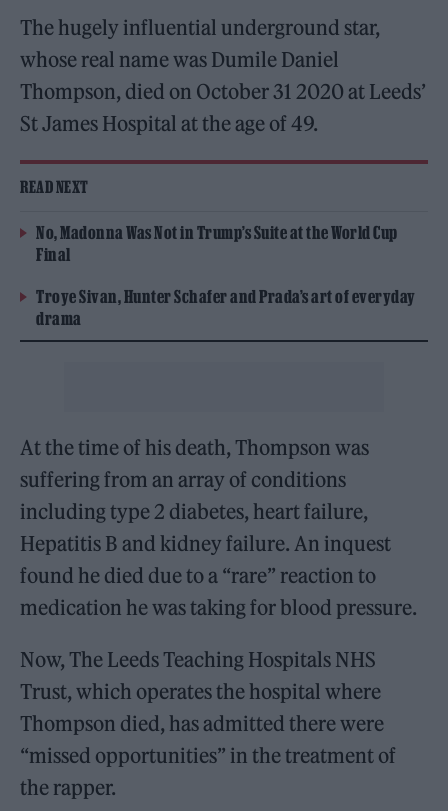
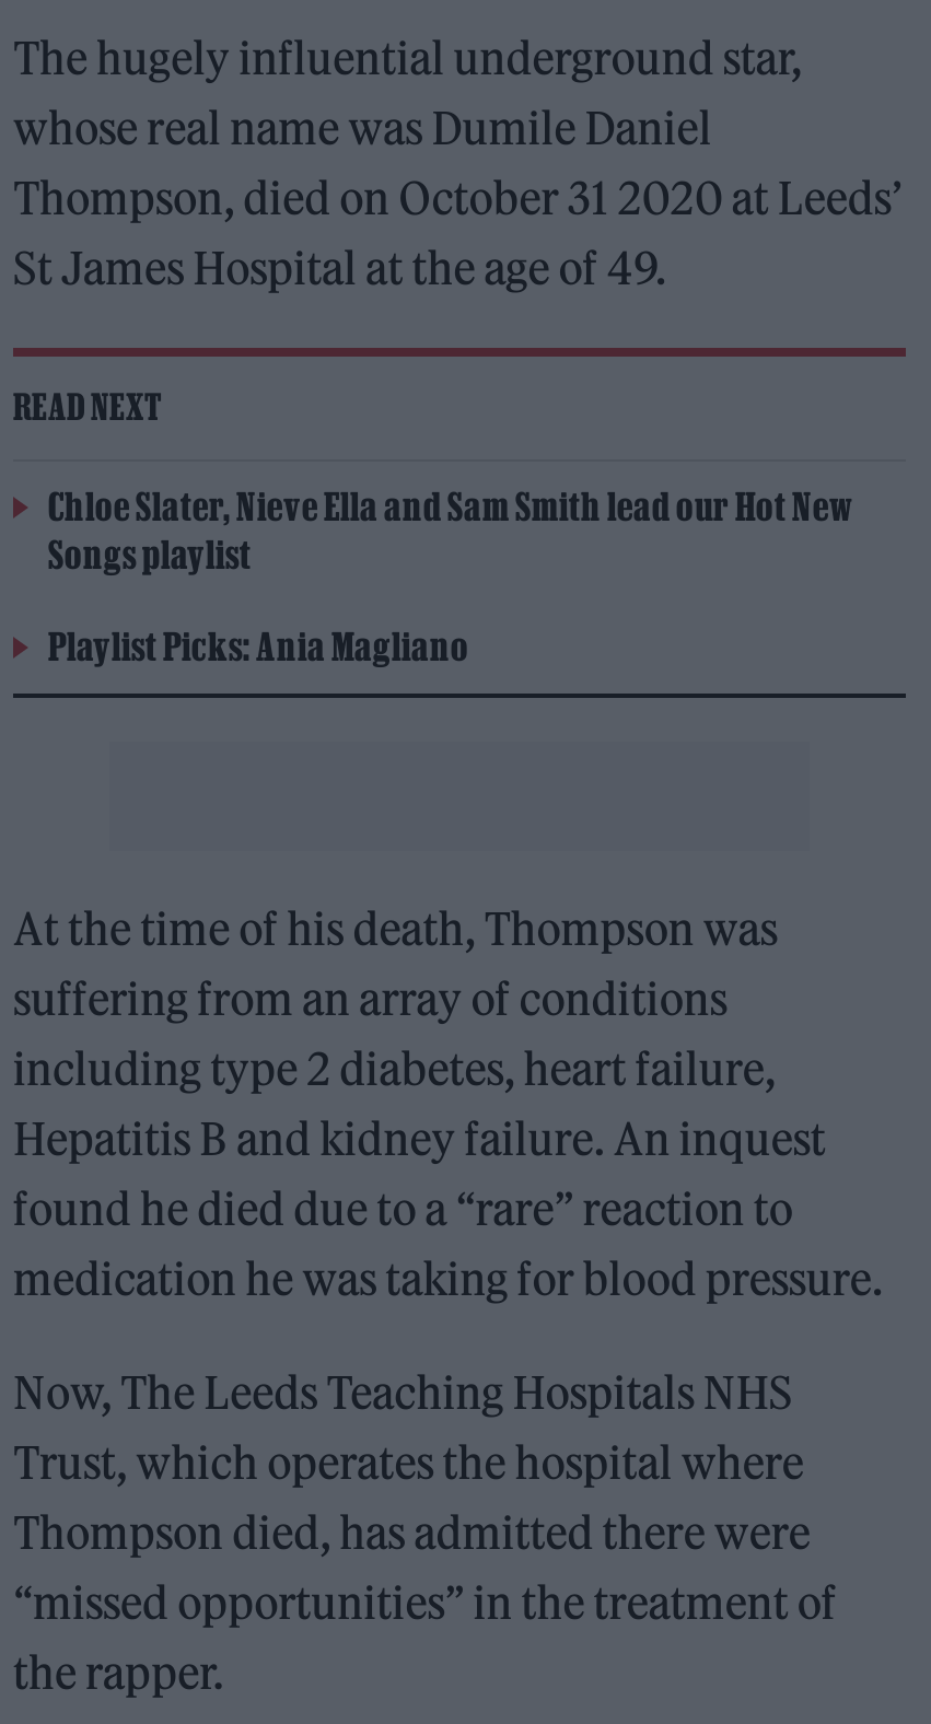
- No, Madonna Was Not in Trump’s Suite at the World Cup
- Final
+ Chloe Slater, Nieve Ella and Sam Smith lead our Hot New
+ Songs playlist

- Troye Sivan, Hunter Schafer and Prada’s art of everyday
- drama
+ Playlist Picks: Ania Magliano
